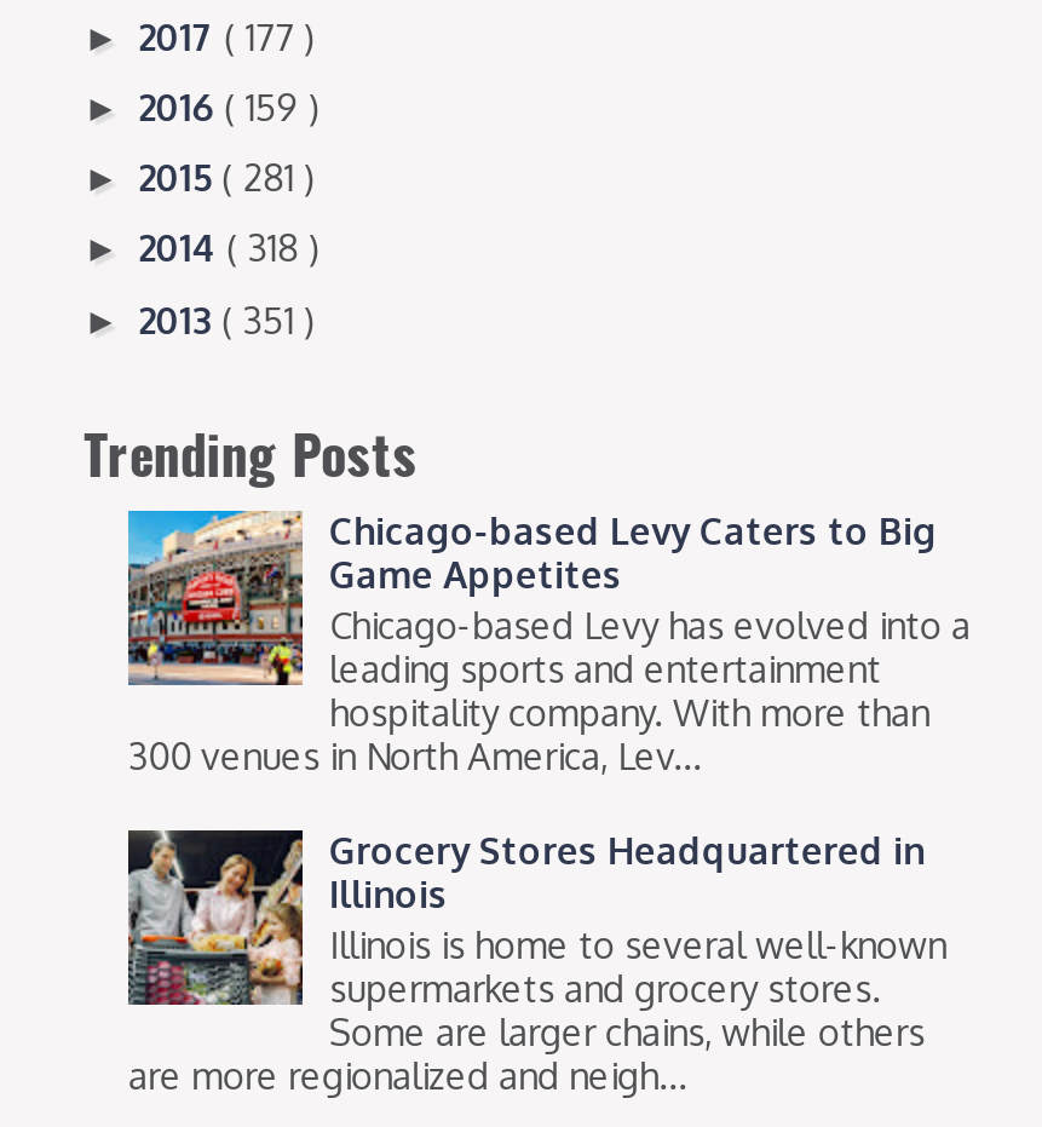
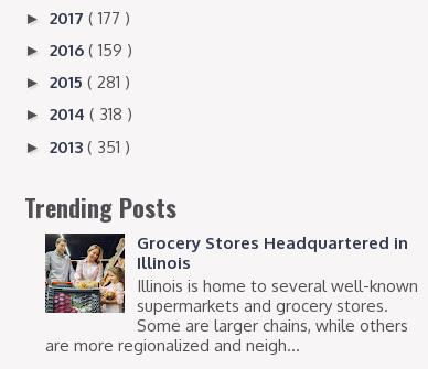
- [image]
- Chicago-based Levy Caters to Big
- Game Appetites
- Chicago-based Levy has evolved into a
- leading sports and entertainment
- hospitality company. With more than
- 300 venues in North America, Lev...
